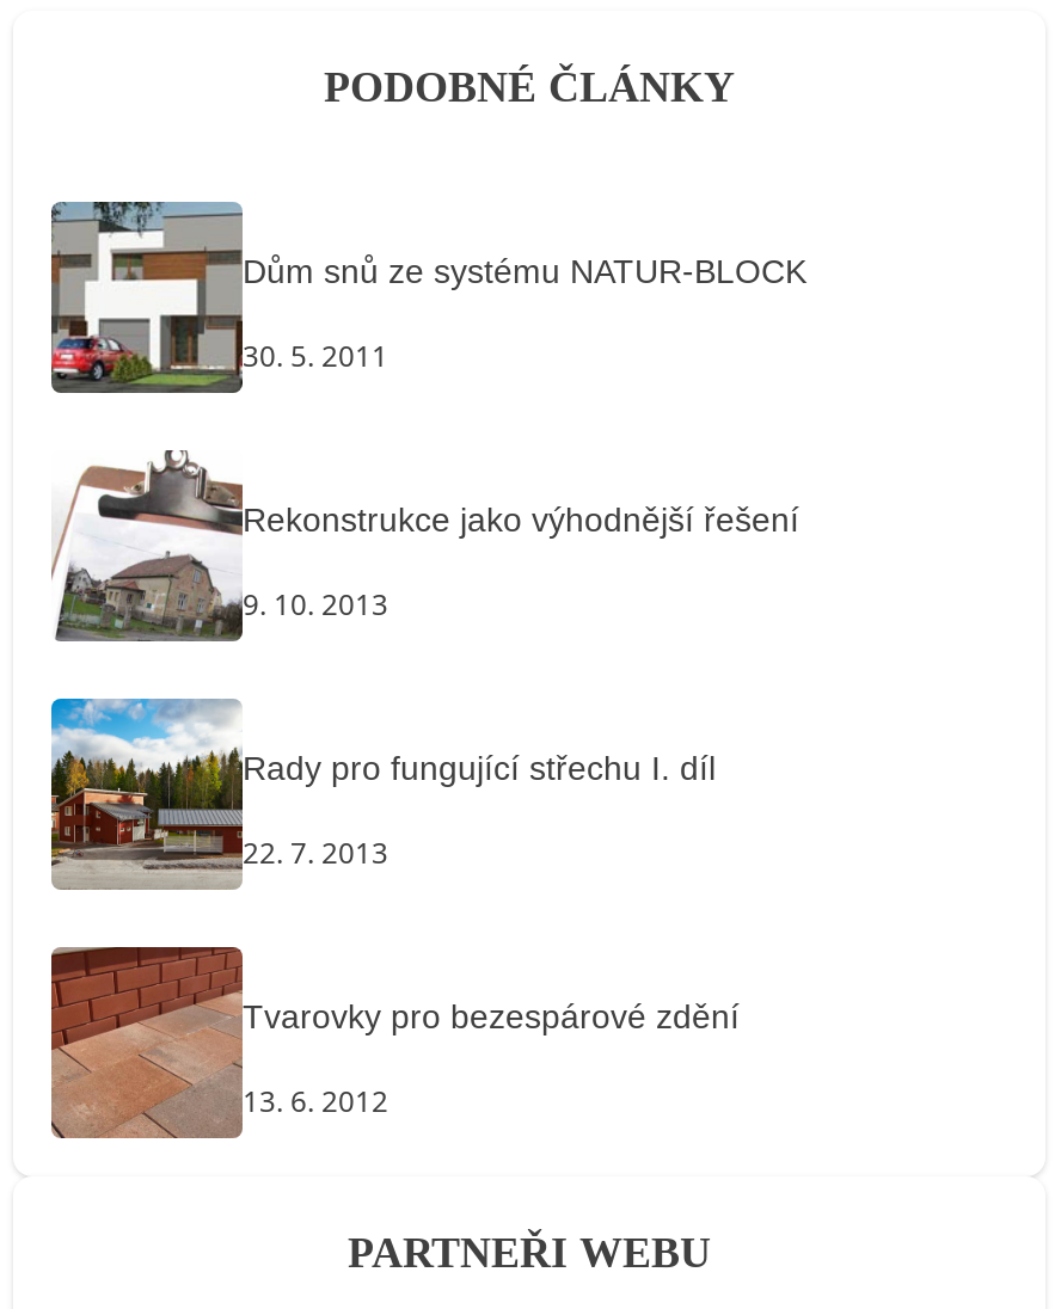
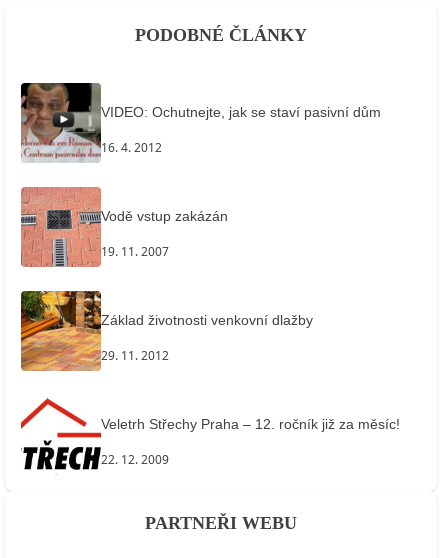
- [image]
- Dům snů ze systému NATUR-BLOCK
+ [image]
+ VIDEO: Ochutnejte, jak se staví pasivní dům

- 30. 5. 2011
+ 16. 4. 2012

- [image]
- Rekonstrukce jako výhodnější řešení
+ [image]
+ Vodě vstup zakázán

- 9. 10. 2013
+ 19. 11. 2007

- [image]
- Rady pro fungující střechu I. díl
+ [image]
+ Základ životnosti venkovní dlažby

- 22. 7. 2013
+ 29. 11. 2012

- [image]
- Tvarovky pro bezespárové zdění
+ [image]
+ Veletrh Střechy Praha – 12. ročník již za měsíc!

- 13. 6. 2012
+ 22. 12. 2009
